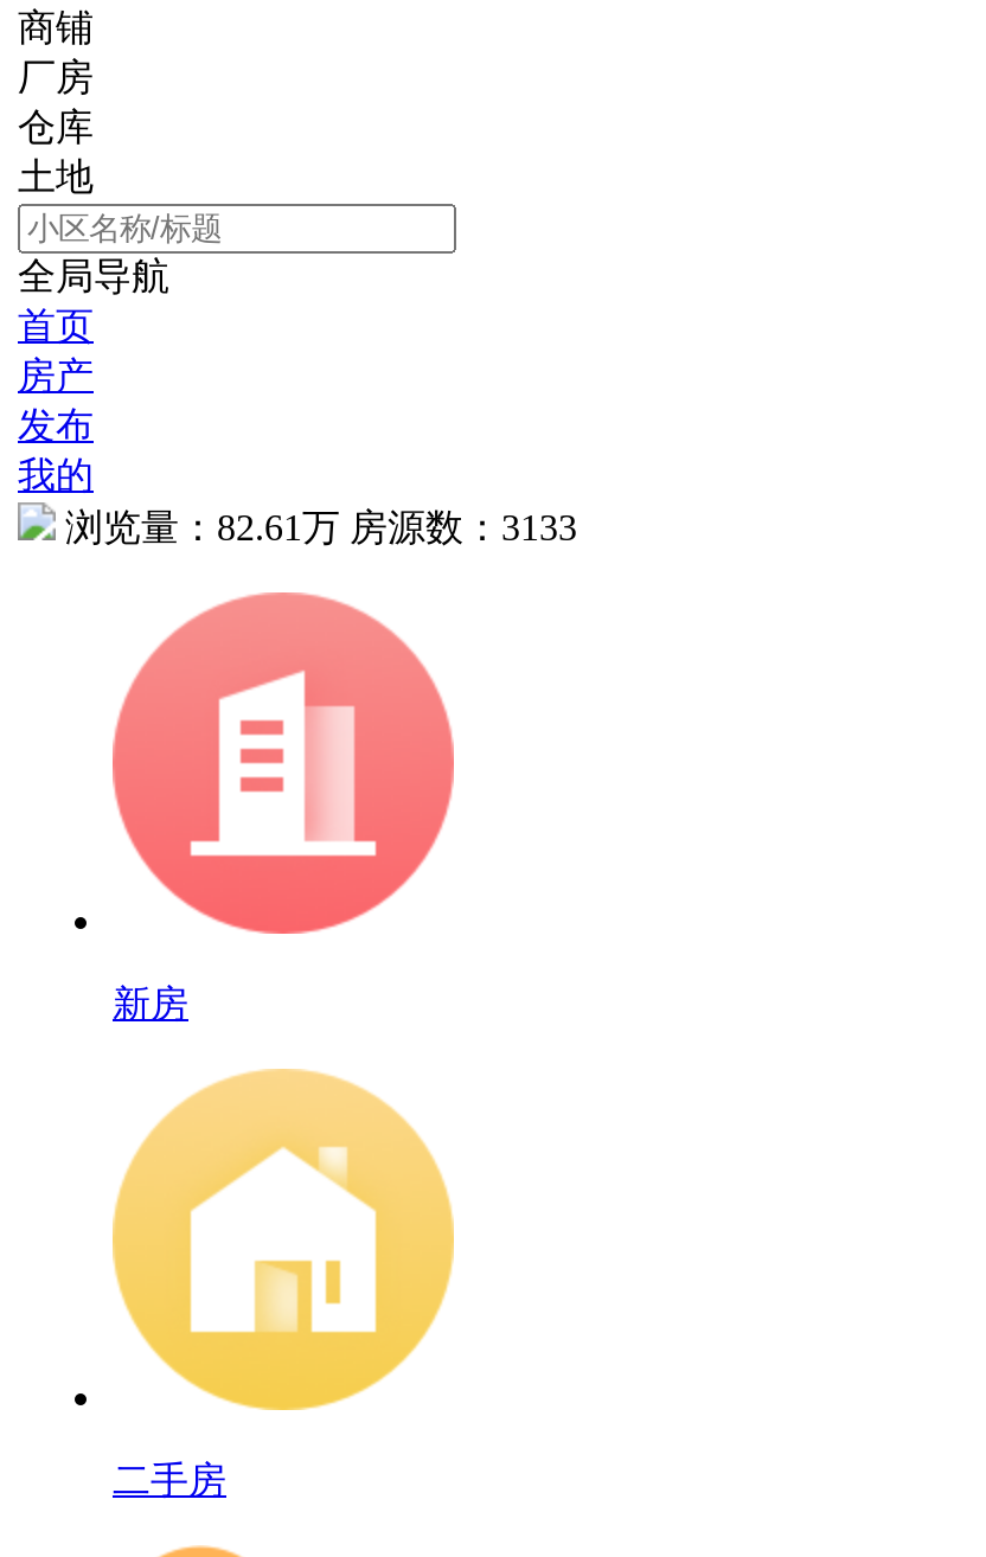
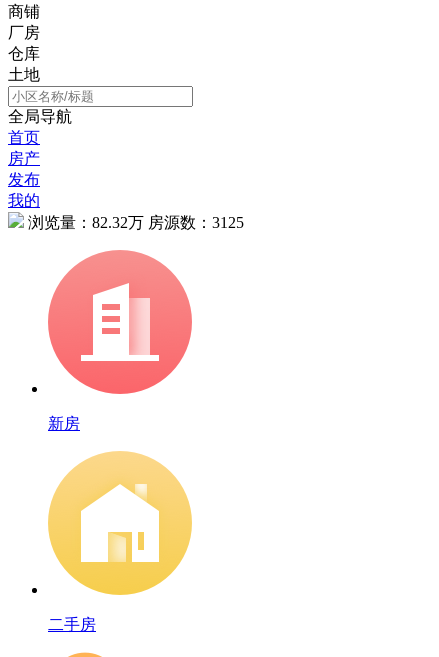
- 浏览量：82.61万 房源数：3133
+ 浏览量：82.32万 房源数：3125
